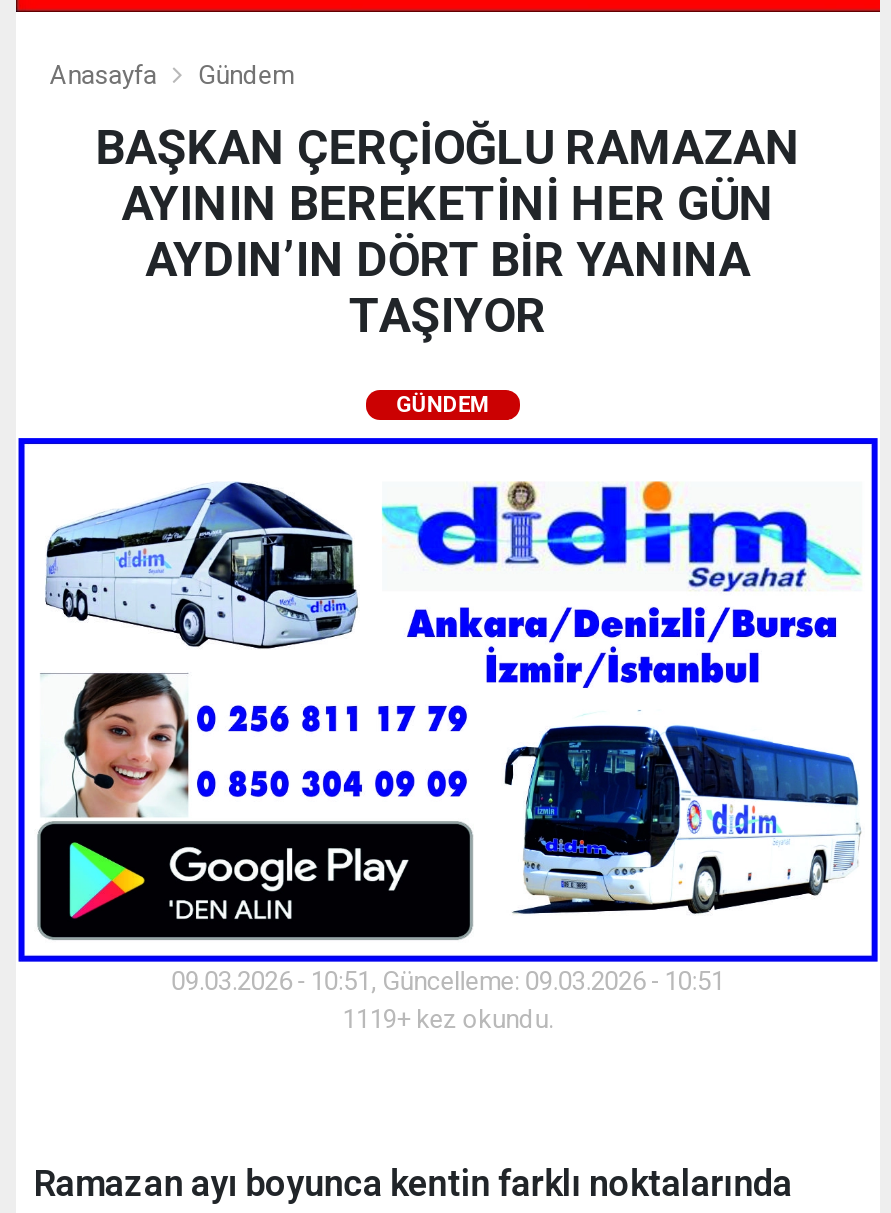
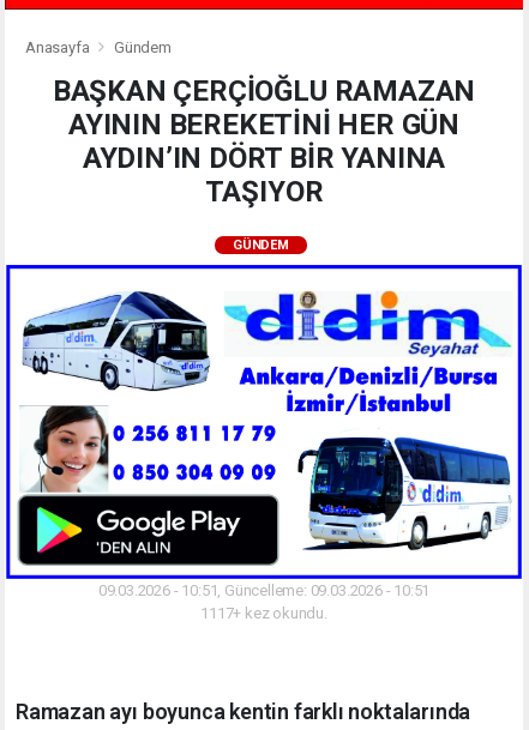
- 1119+ kez okundu.
+ 1117+ kez okundu.
